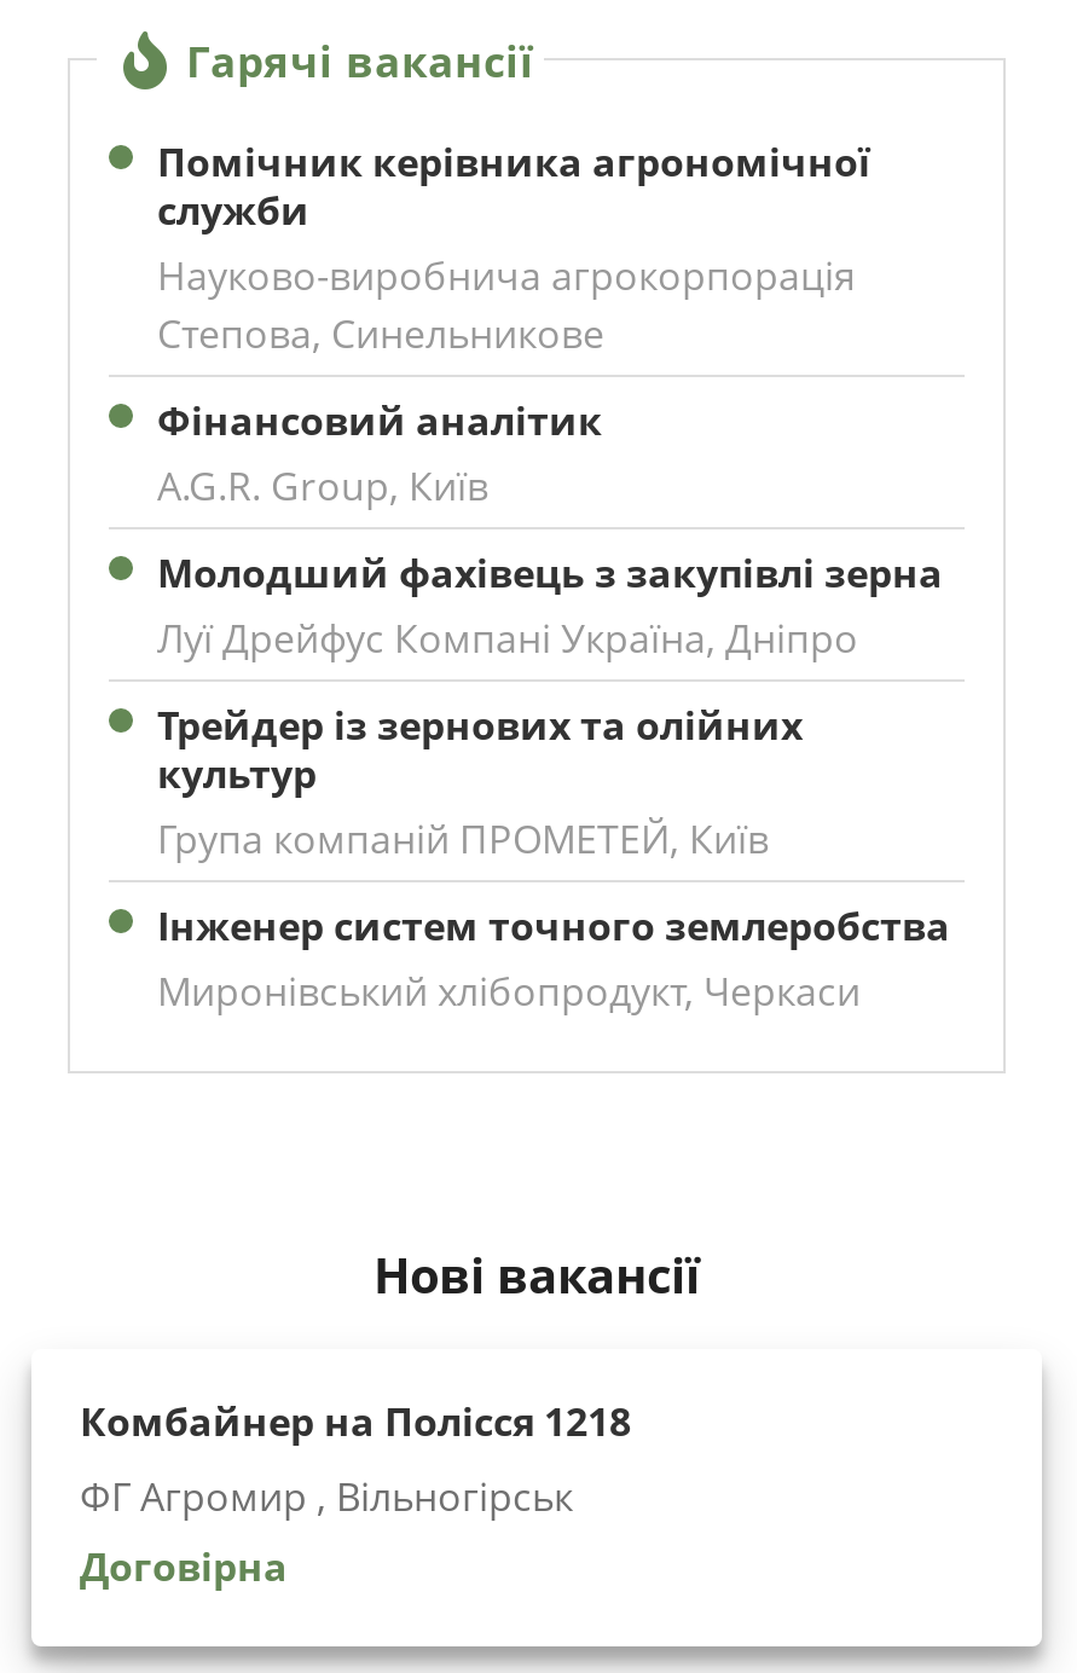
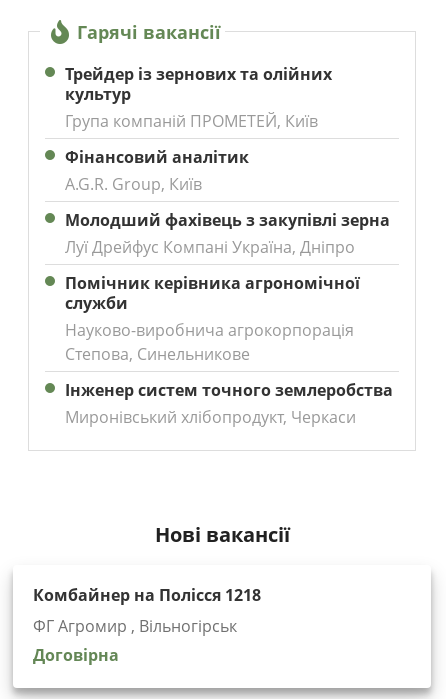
moved down: Помічник керівника агрономічної | служби | Науково-виробнича агрокорпорація | Степова, Синельникове

moved up: Фінансовий аналітик | Молодший фахівець з закупівлі зерна | Луї Дрейфус Компані Україна, Дніпро

moved up: Трейдер із зернових та олійних | культур | Група компаній ПРОМЕТЕЙ, Київ
